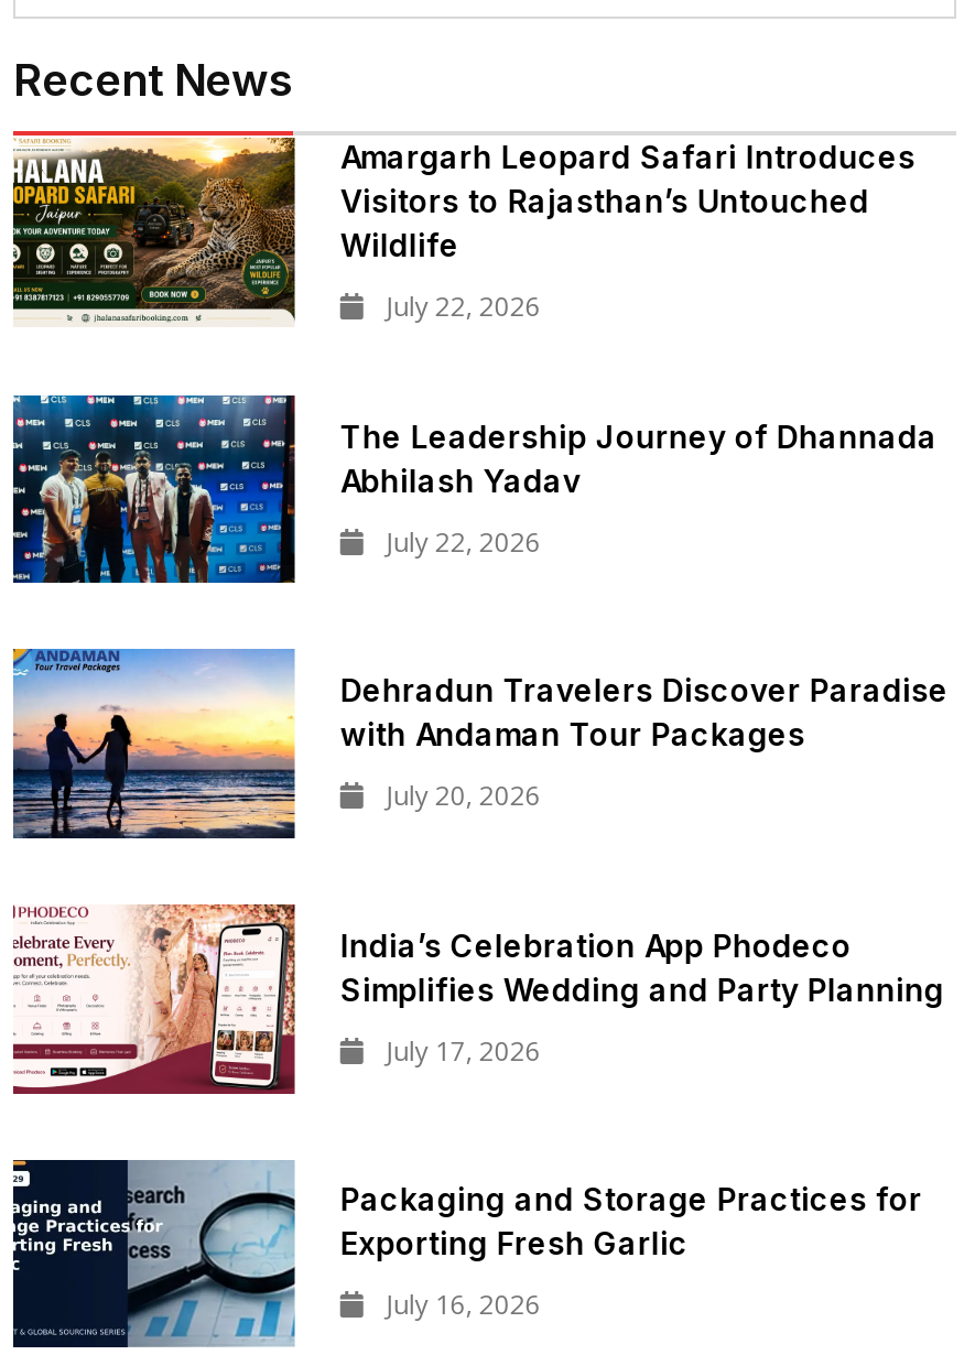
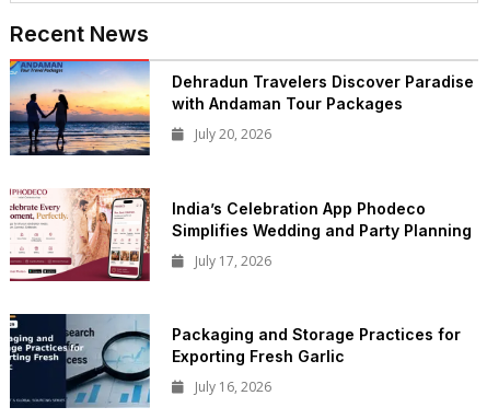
- [image]
- Amargarh Leopard Safari Introduces
- Visitors to Rajasthan’s Untouched
- Wildlife
- July 22, 2026
- The Leadership Journey of Dhannada
- Abhilash Yadav
- July 22, 2026

- [image]
